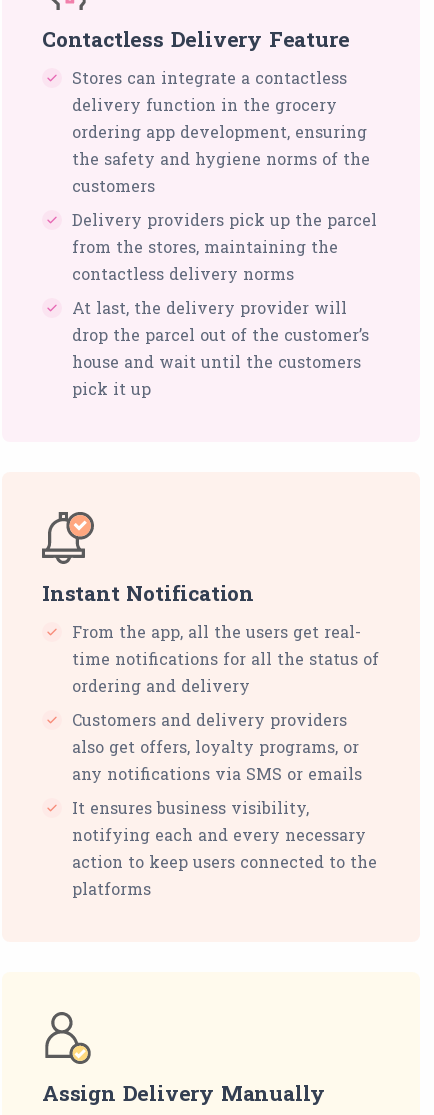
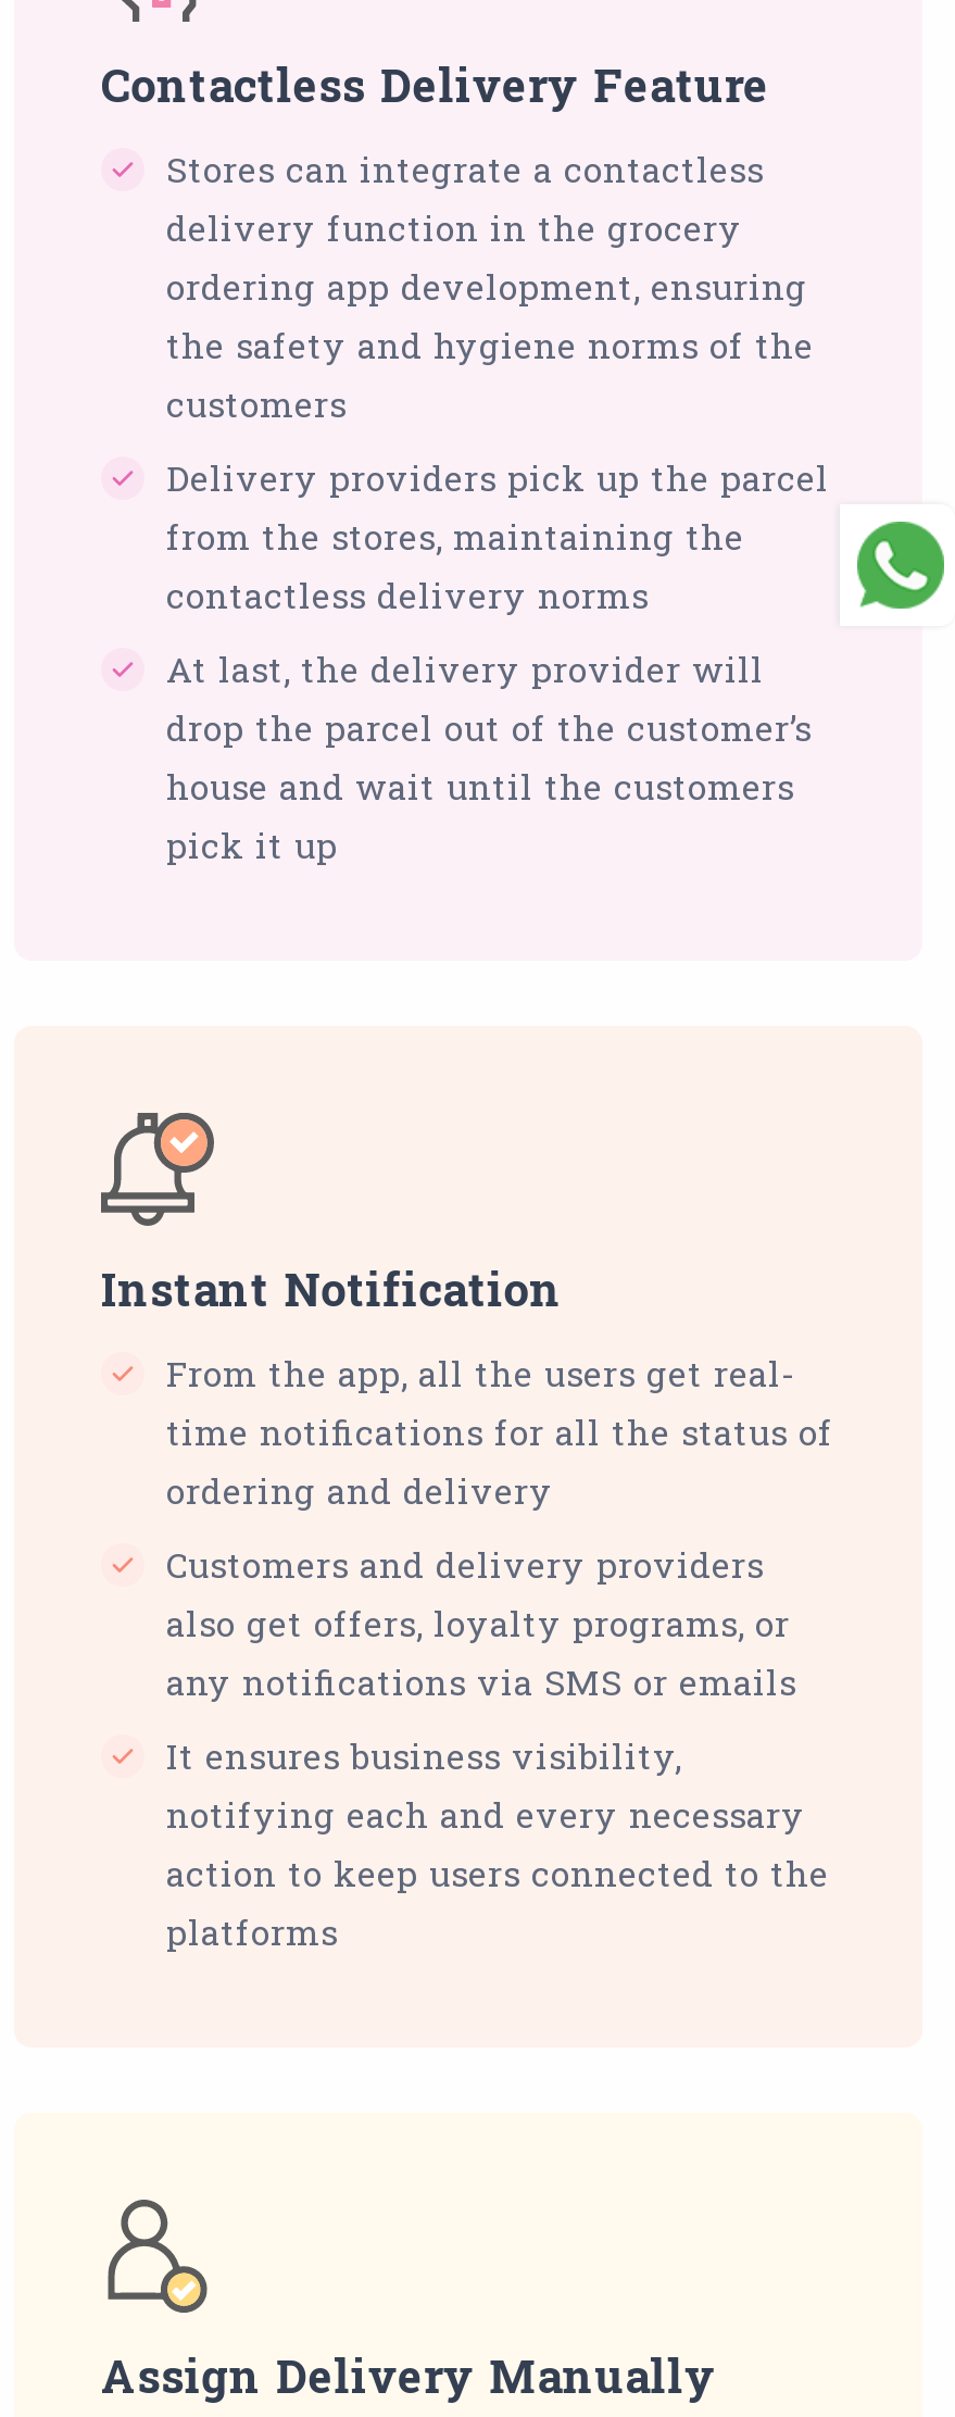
+ [image]
